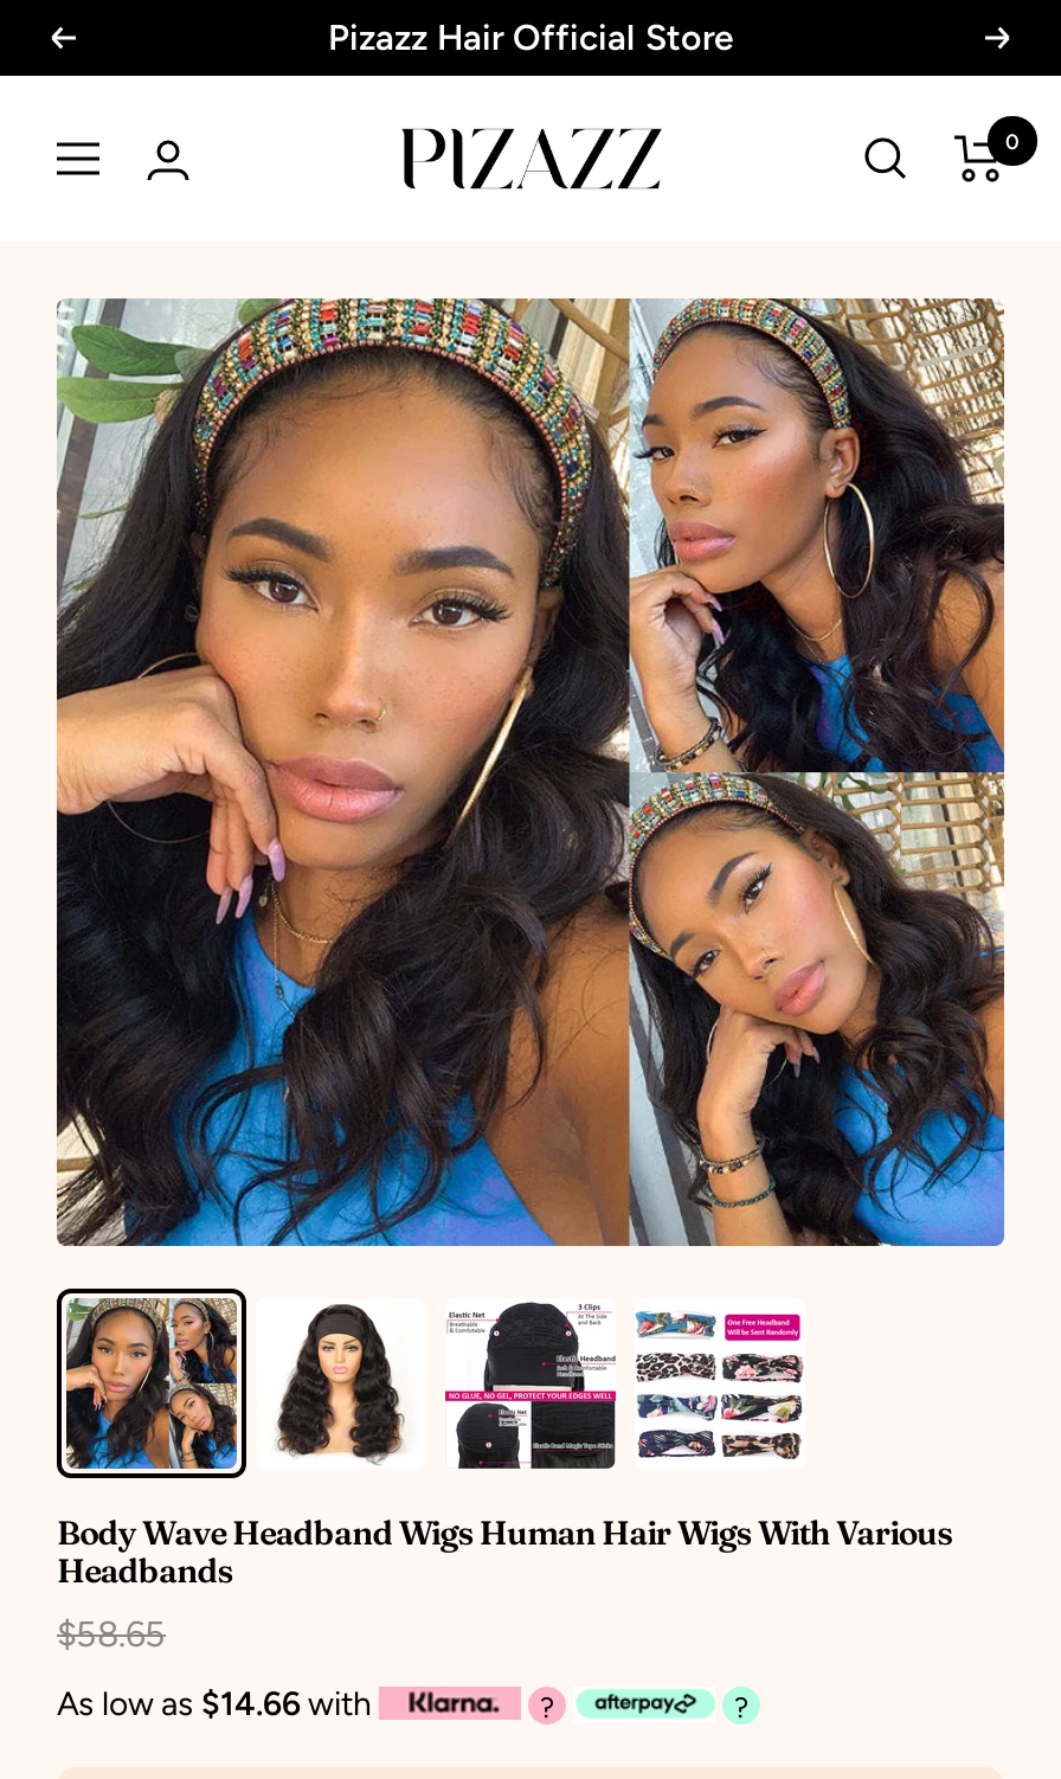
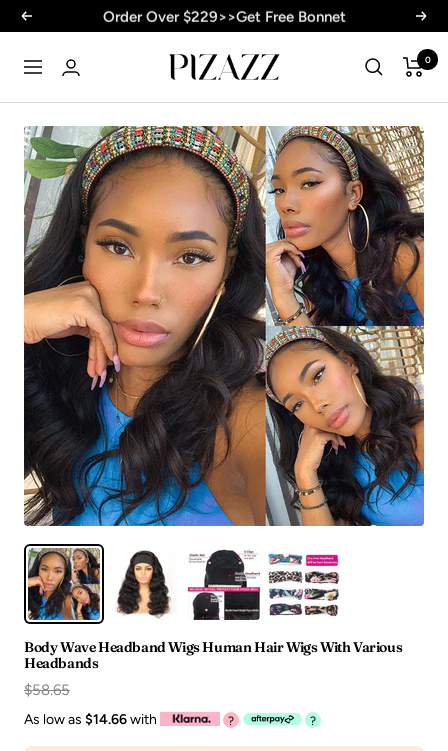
- Pizazz Hair Official Store
+ Order Over $229>>Get Free Bonnet
